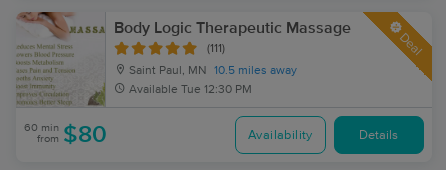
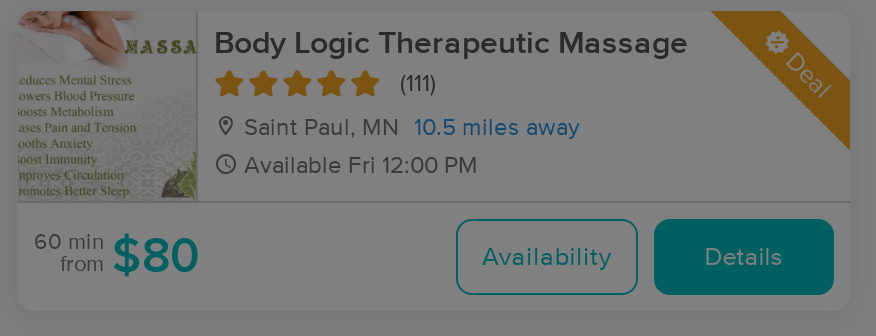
- Available Tue 12:30 PM
+ Available Fri 12:00 PM
